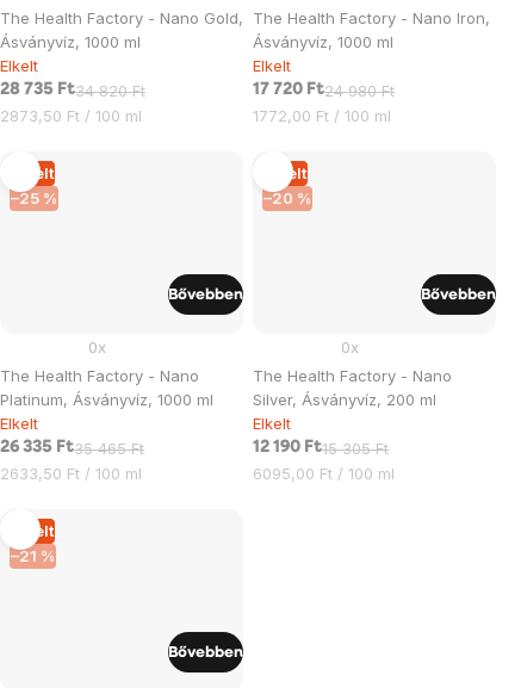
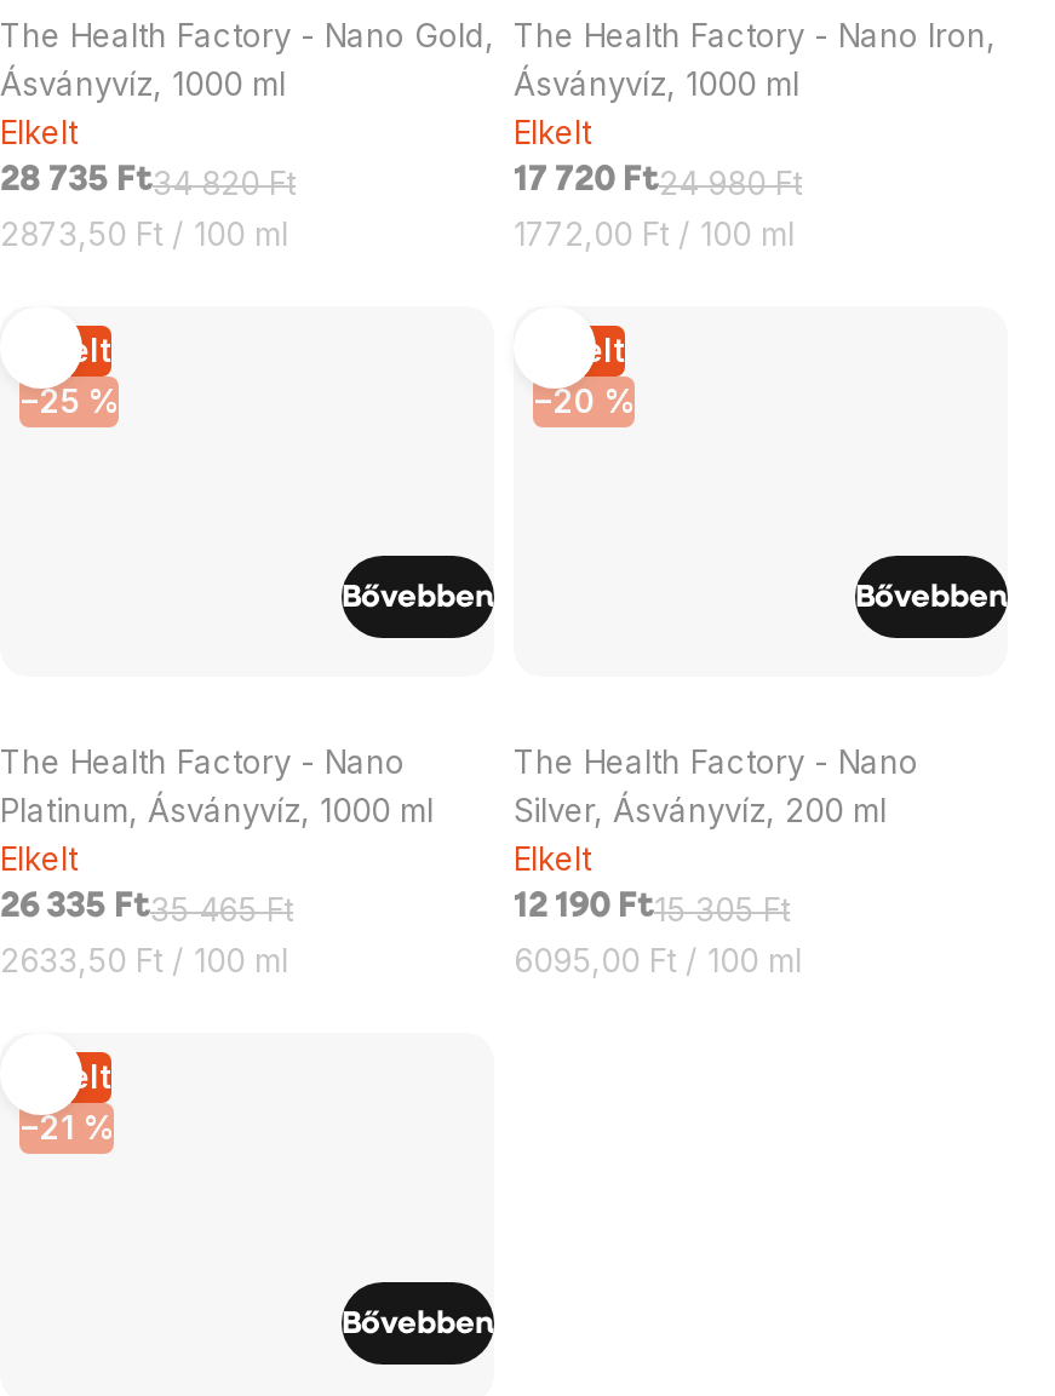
- 0x

- 0x
